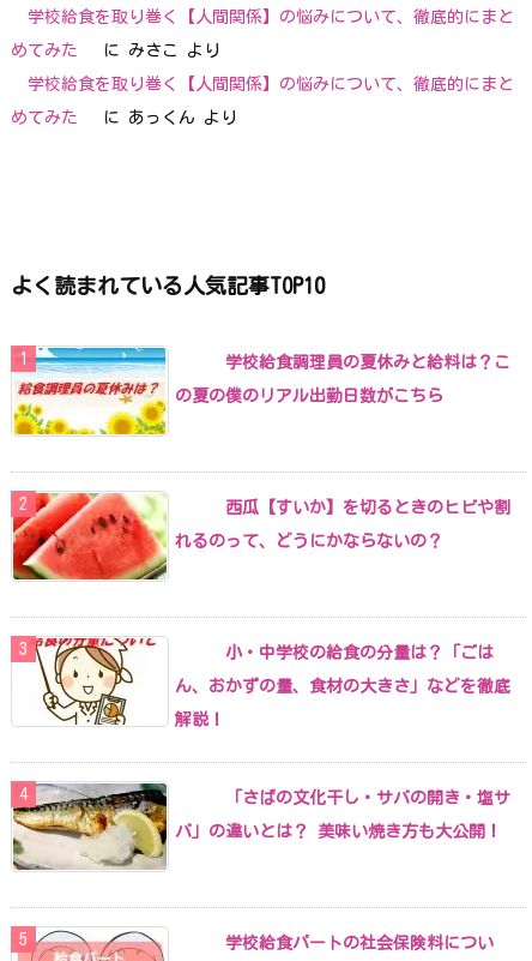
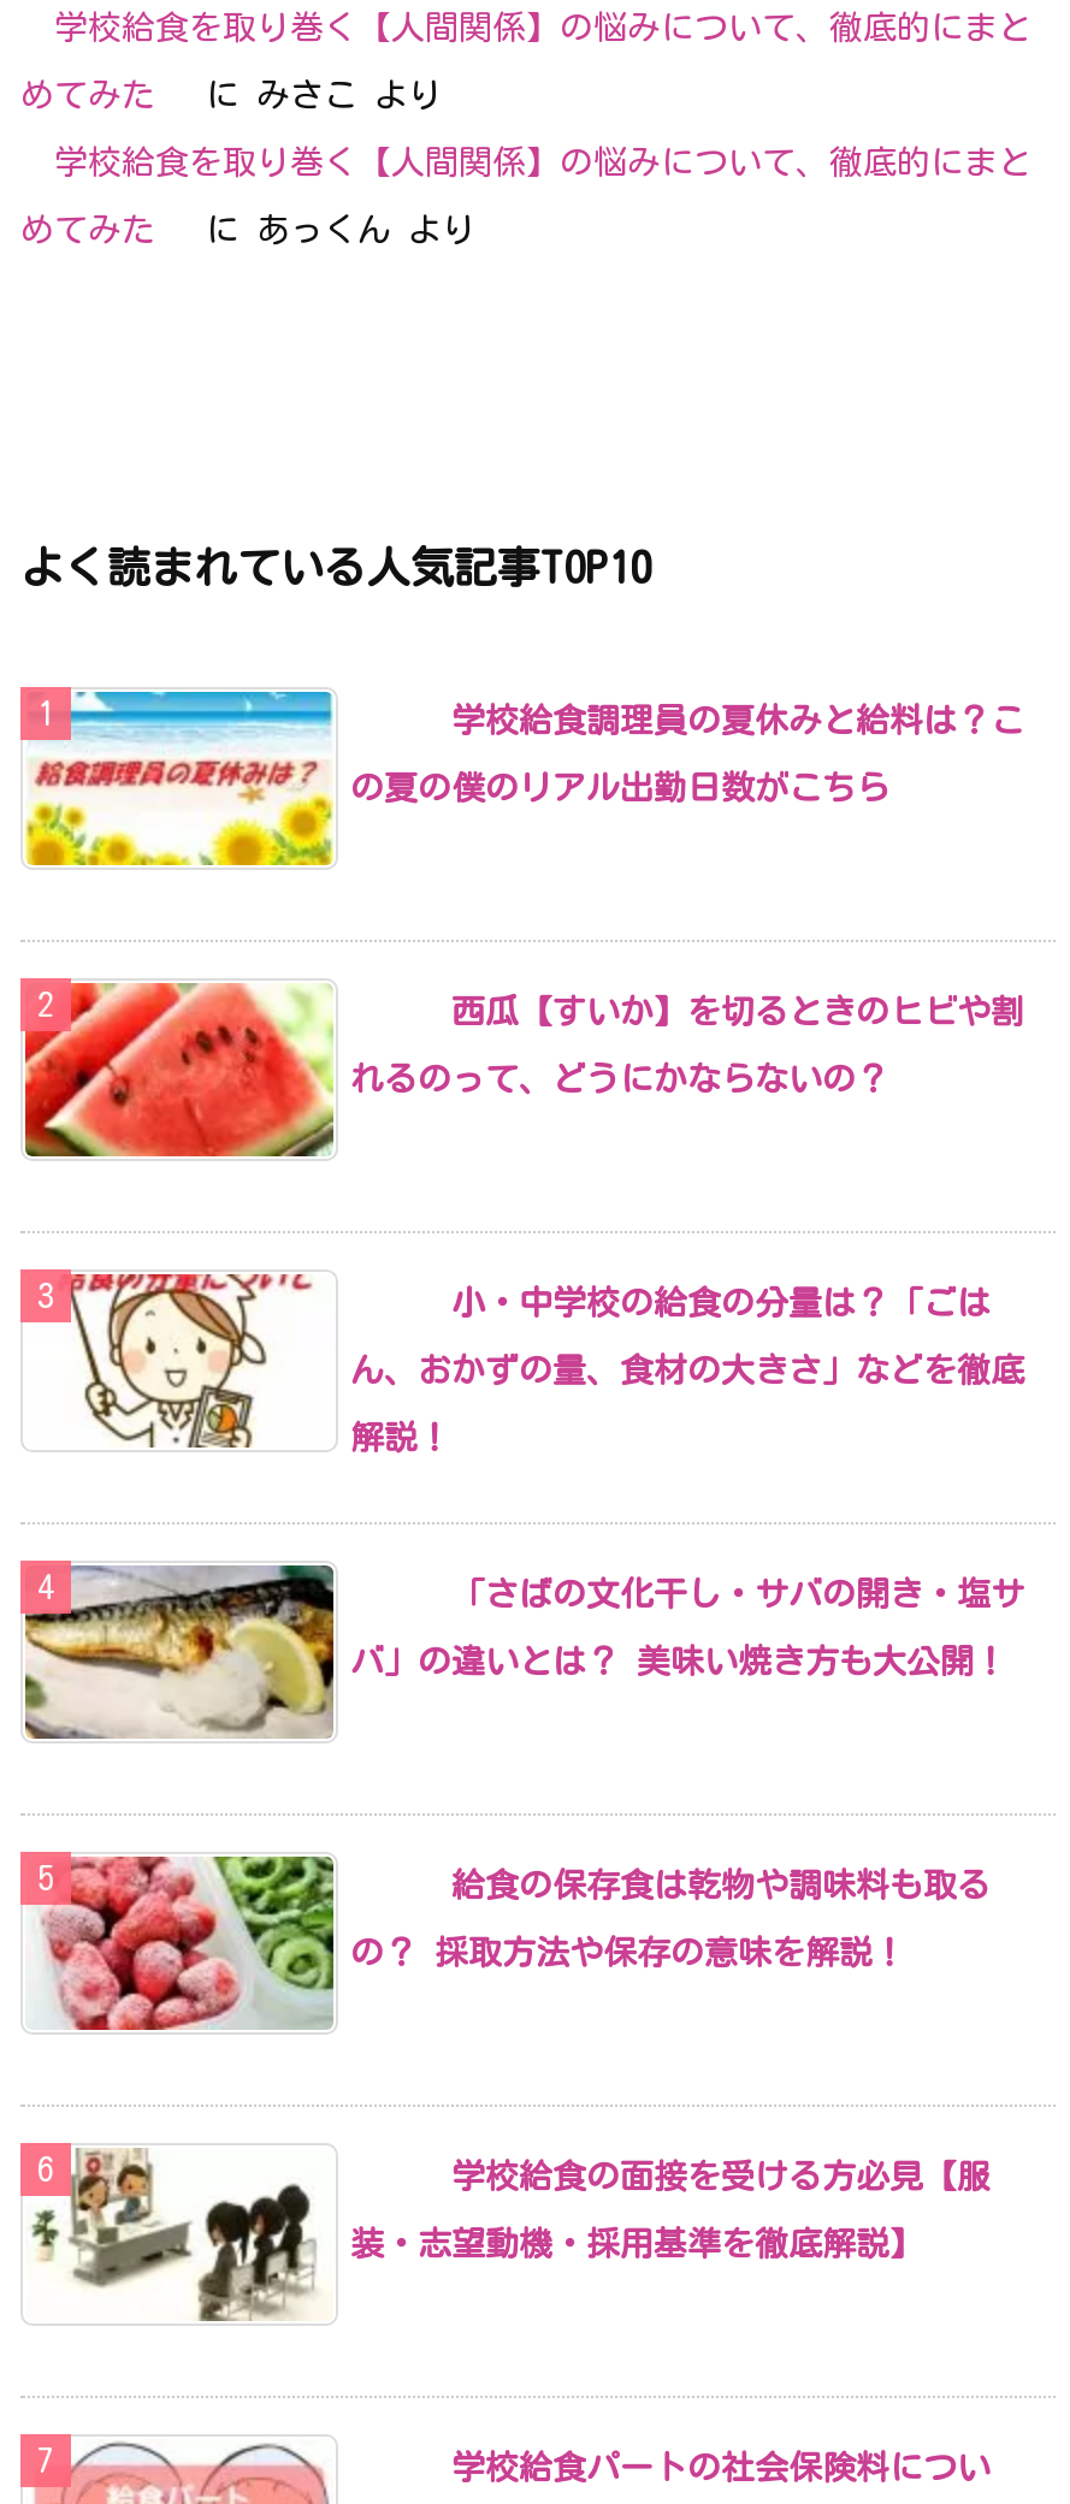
+ [image]
+ 学校給食の面接を受ける方必見【服
+ 装・志望動機・採用基準を徹底解説】

+ [image]
+ 給食の保存食は乾物や調味料も取る
+ の？ 採取方法や保存の意味を解説！
